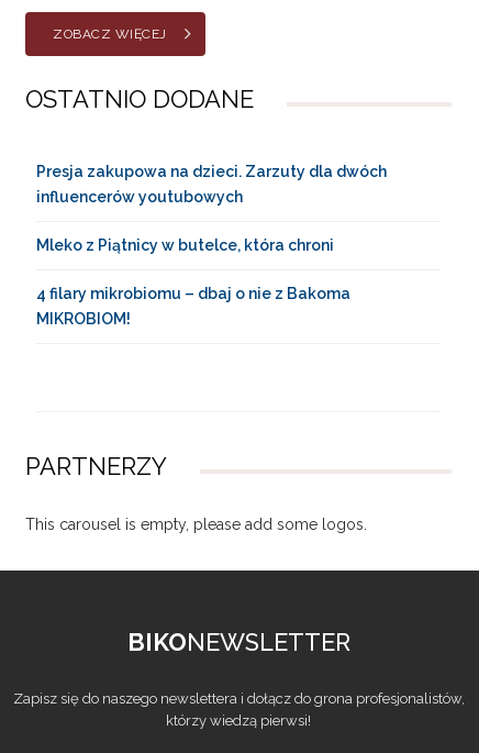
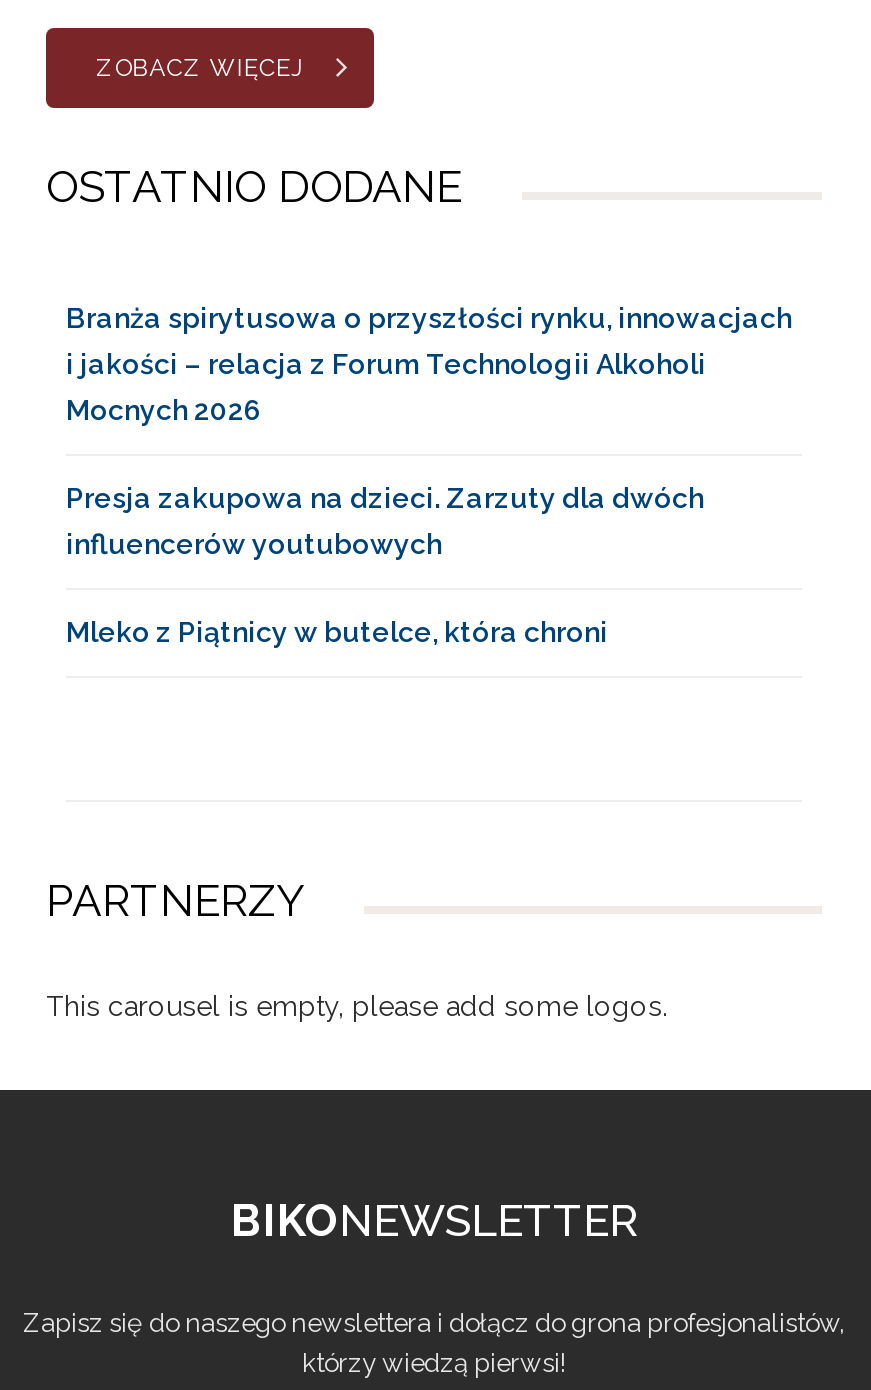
+ Branża spirytusowa o przyszłości rynku, innowacjach
+ i jakości – relacja z Forum Technologii Alkoholi
+ Mocnych 2026

moved down: Presja zakupowa na dzieci. Zarzuty dla dwóch | influencerów youtubowych | Mleko z Piątnicy w butelce, która chroni

- 4 filary mikrobiomu – dbaj o nie z Bakoma
- MIKROBIOM!
